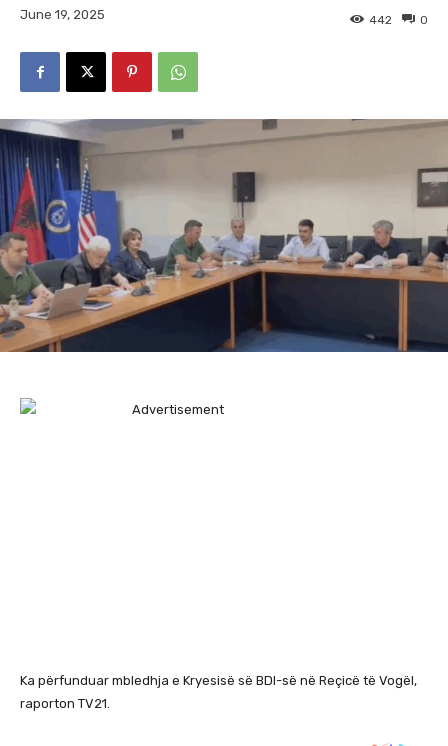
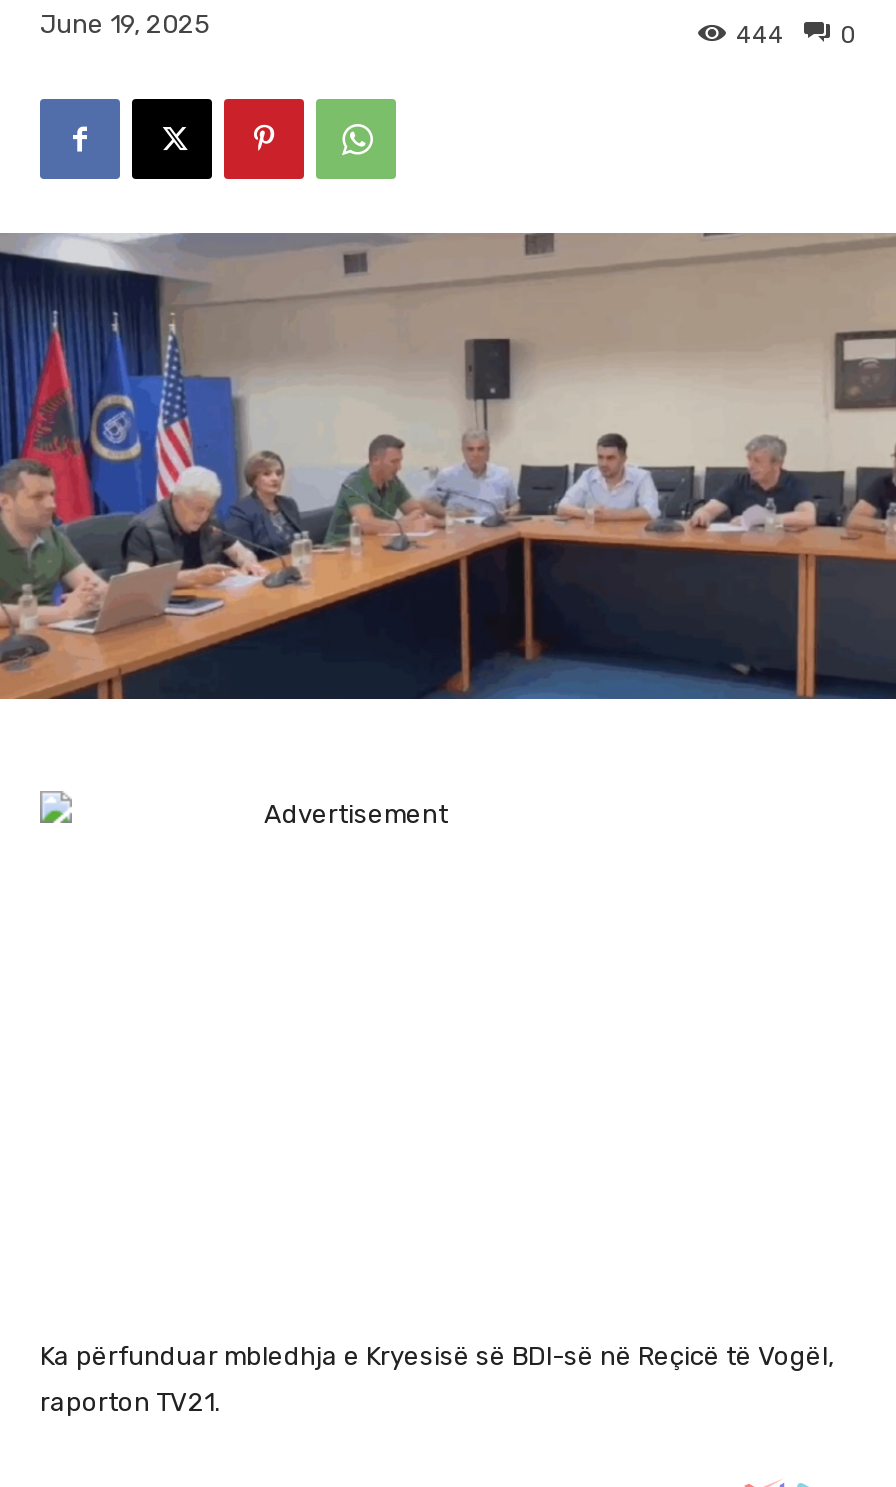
- 442
+ 444
